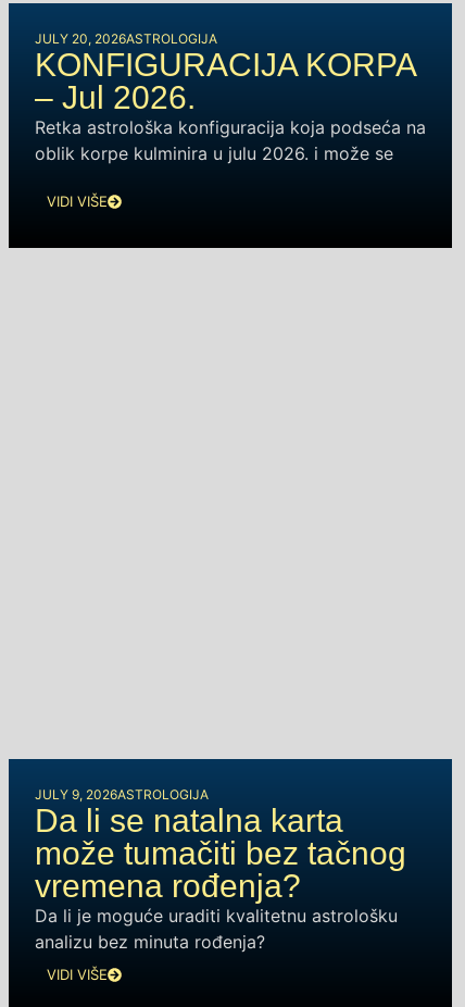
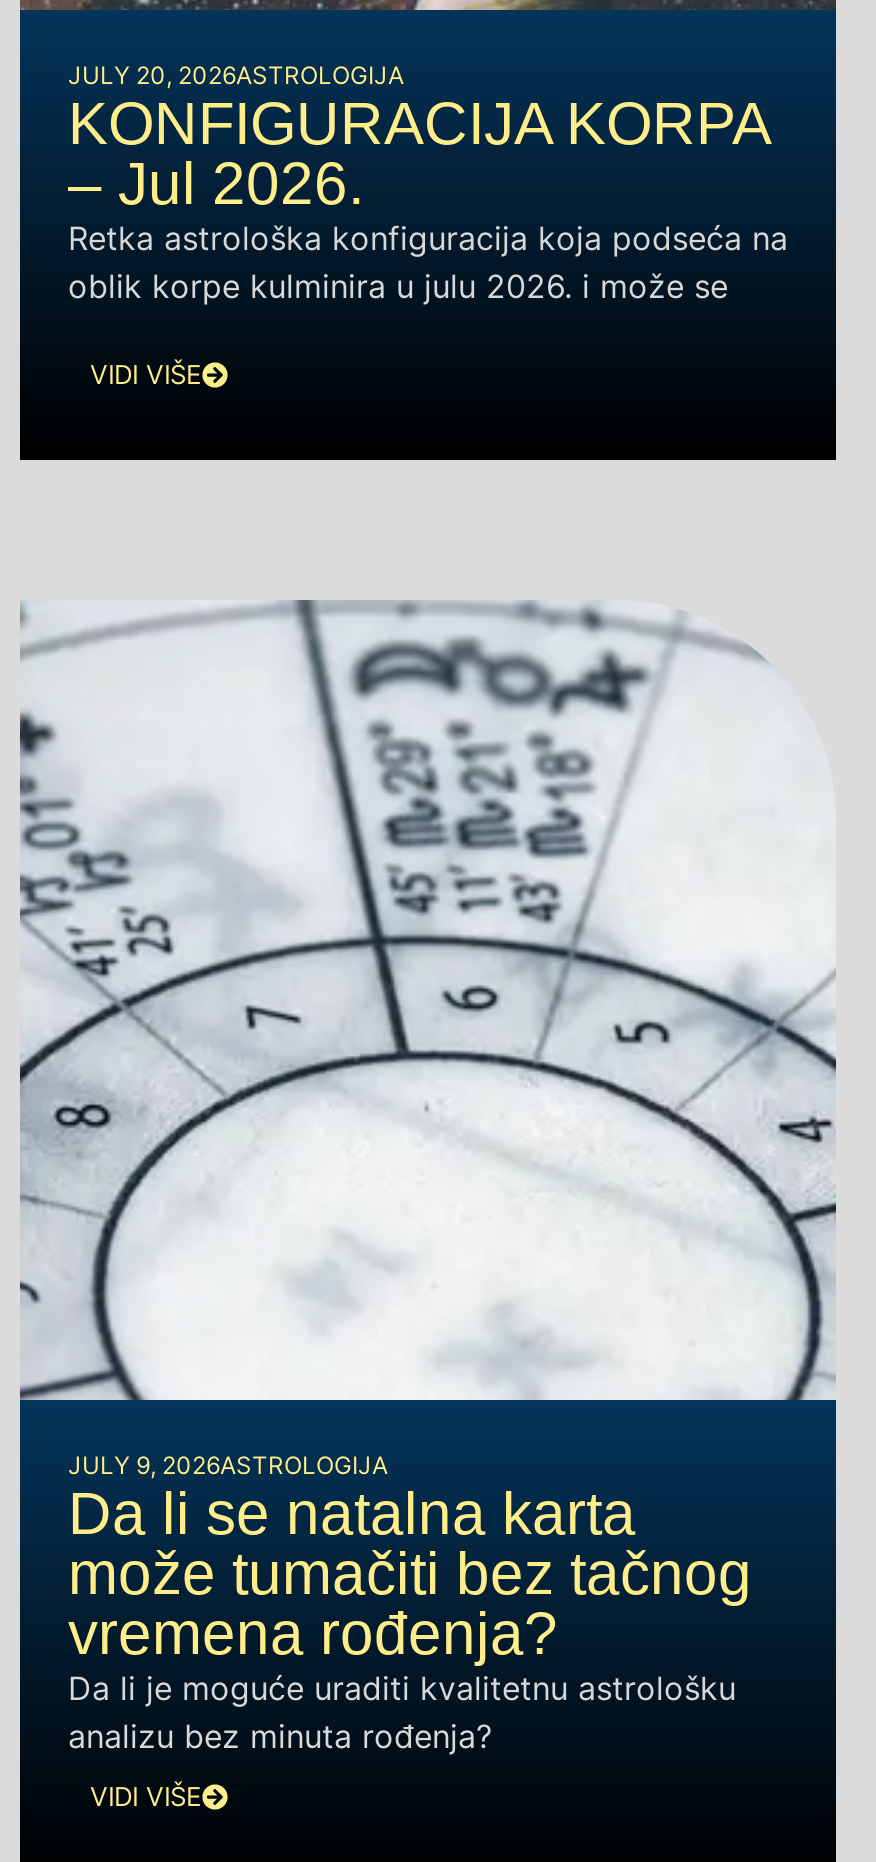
+ [image]
